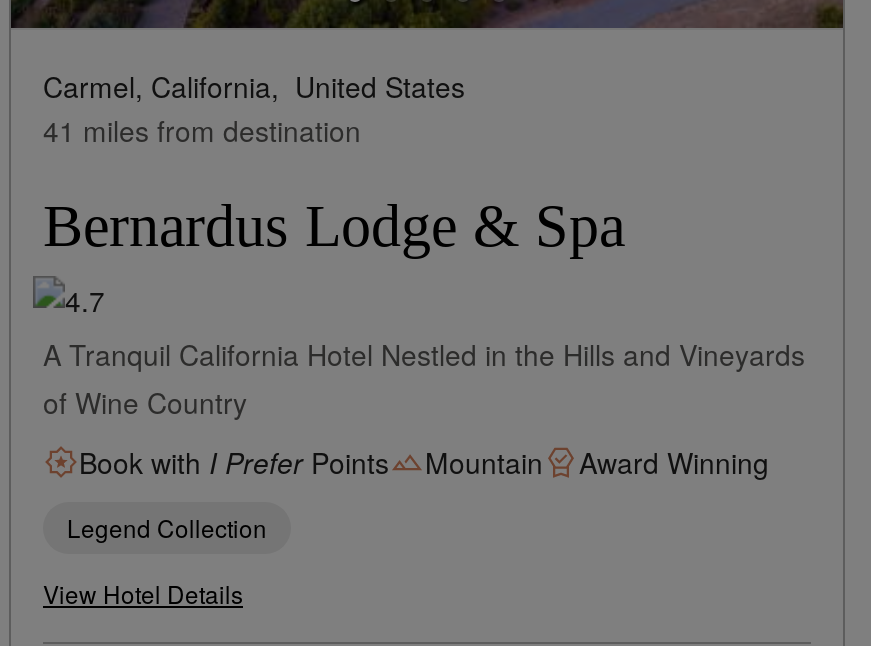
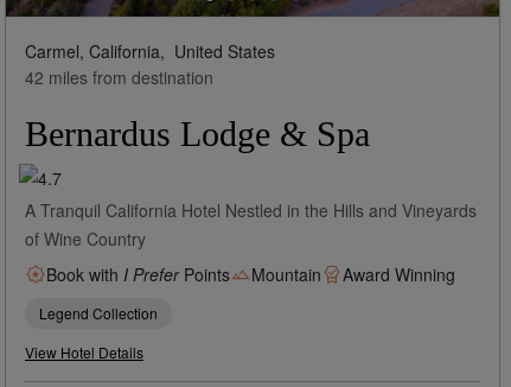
- 41 miles from destination
+ 42 miles from destination
